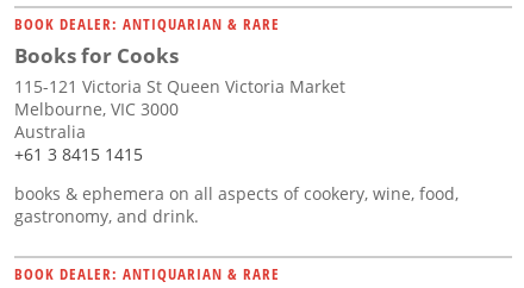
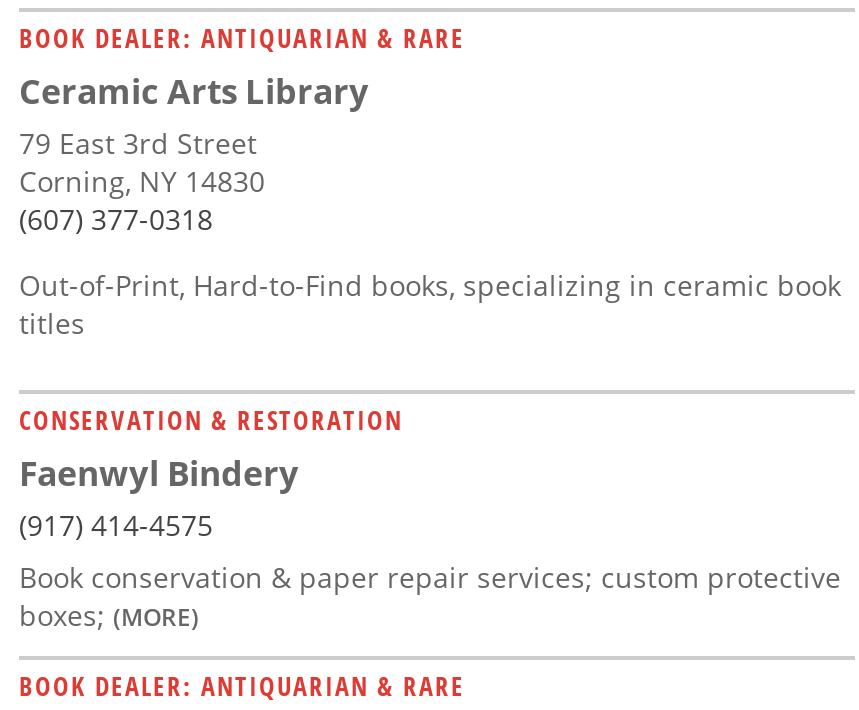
- Books for Cooks
- 115-121 Victoria St Queen Victoria Market
- Melbourne, VIC 3000
- Australia
- +61 3 8415 1415
- books & ephemera on all aspects of cookery, wine, food,
- gastronomy, and drink.
+ Ceramic Arts Library
+ 79 East 3rd Street
+ Corning, NY 14830
+ (607) 377-0318
+ Out-of-Print, Hard-to-Find books, specializing in ceramic book
+ titles
+ CONSERVATION & RESTORATION
+ Faenwyl Bindery
+ (917) 414-4575
+ Book conservation & paper repair services; custom protective
+ boxes; (MORE)
